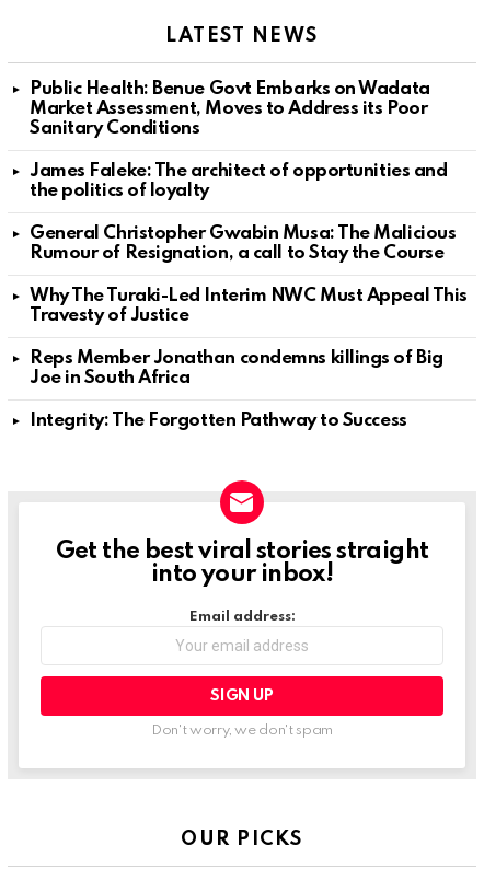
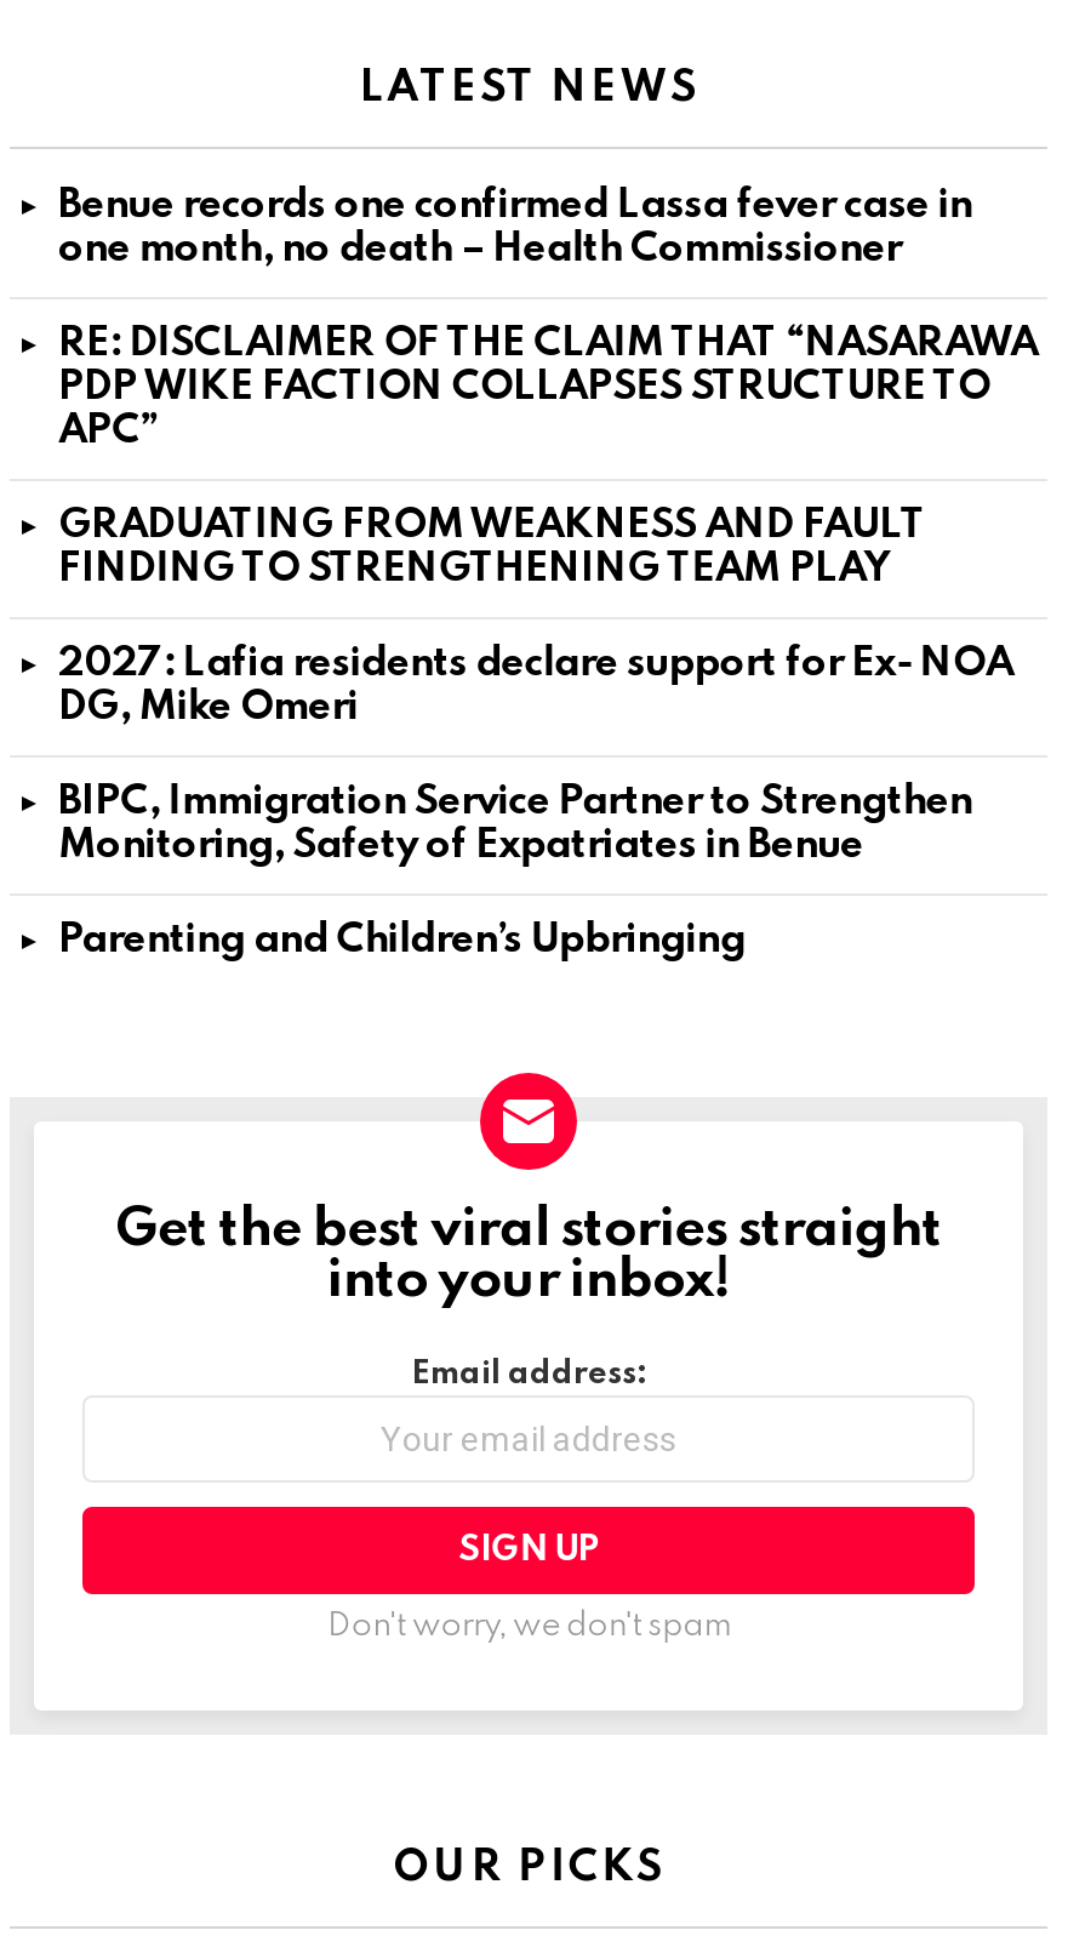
- Public Health: Benue Govt Embarks on Wadata
- Market Assessment, Moves to Address its Poor
- Sanitary Conditions
+ Benue records one confirmed Lassa fever case in
+ one month, no death – Health Commissioner

- James Faleke: The architect of opportunities and
- the politics of loyalty
+ RE: DISCLAIMER OF THE CLAIM THAT “NASARAWA
+ PDP WIKE FACTION COLLAPSES STRUCTURE TO
+ APC”

- General Christopher Gwabin Musa: The Malicious
- Rumour of Resignation, a call to Stay the Course
+ GRADUATING FROM WEAKNESS AND FAULT
+ FINDING TO STRENGTHENING TEAM PLAY

- Why The Turaki-Led Interim NWC Must Appeal This
- Travesty of Justice
+ 2027: Lafia residents declare support for Ex- NOA
+ DG, Mike Omeri

- Reps Member Jonathan condemns killings of Big
- Joe in South Africa
+ BIPC, Immigration Service Partner to Strengthen
+ Monitoring, Safety of Expatriates in Benue

- Integrity: The Forgotten Pathway to Success
+ Parenting and Children’s Upbringing
